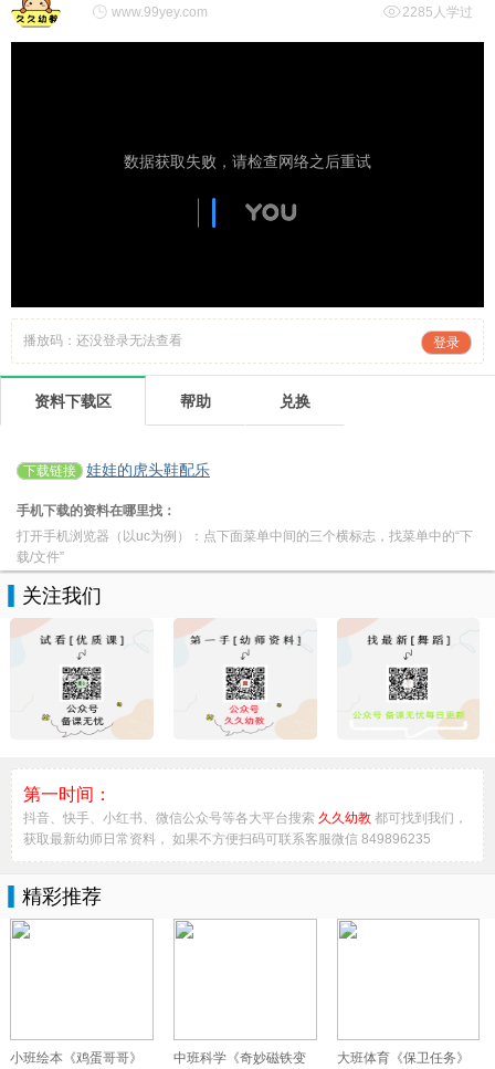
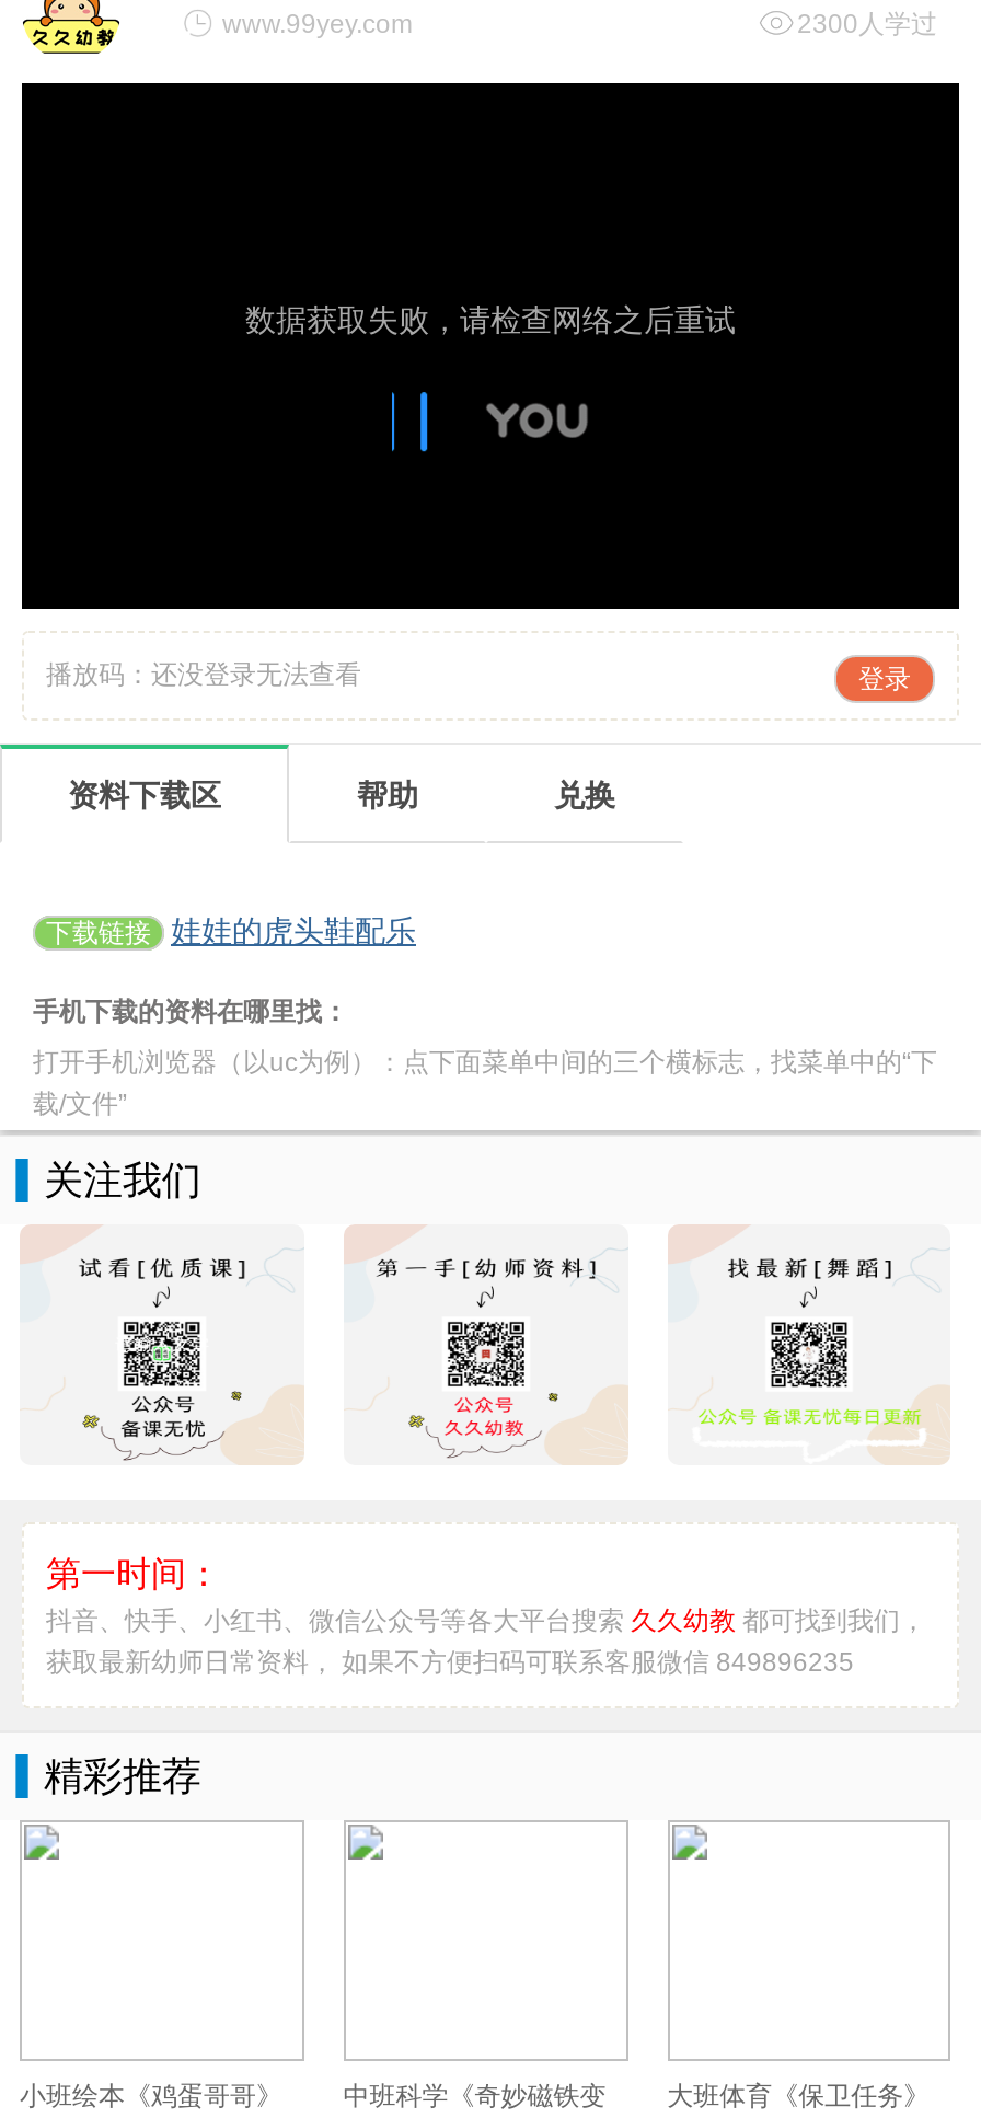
- 2285人学过
+ 2300人学过
